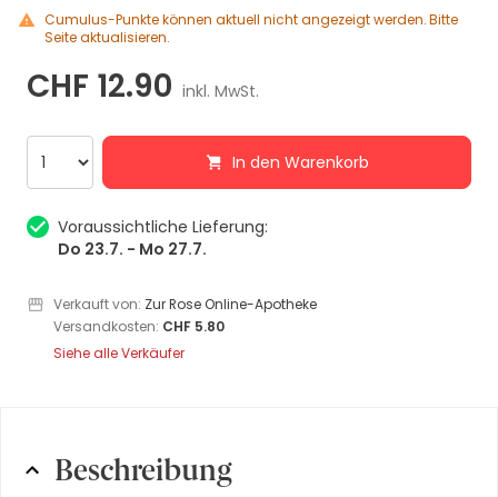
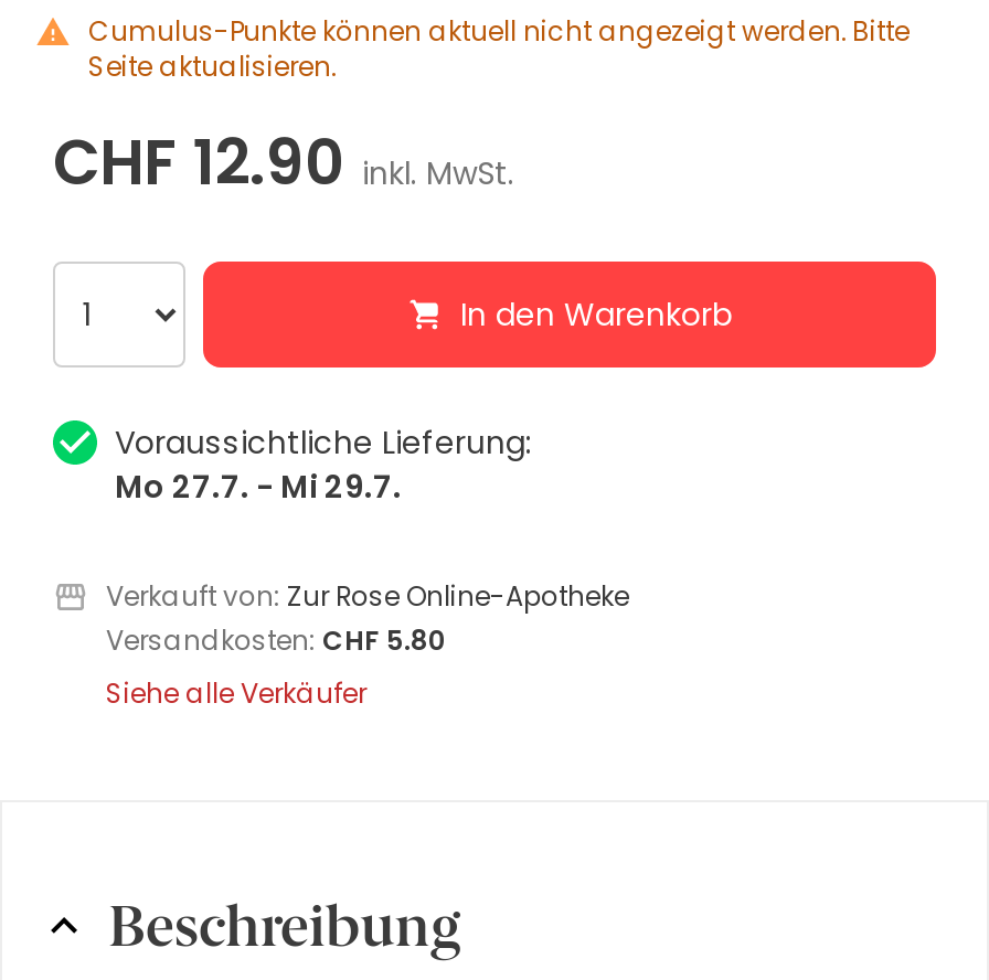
- Do 23.7. - Mo 27.7.
+ Mo 27.7. - Mi 29.7.
